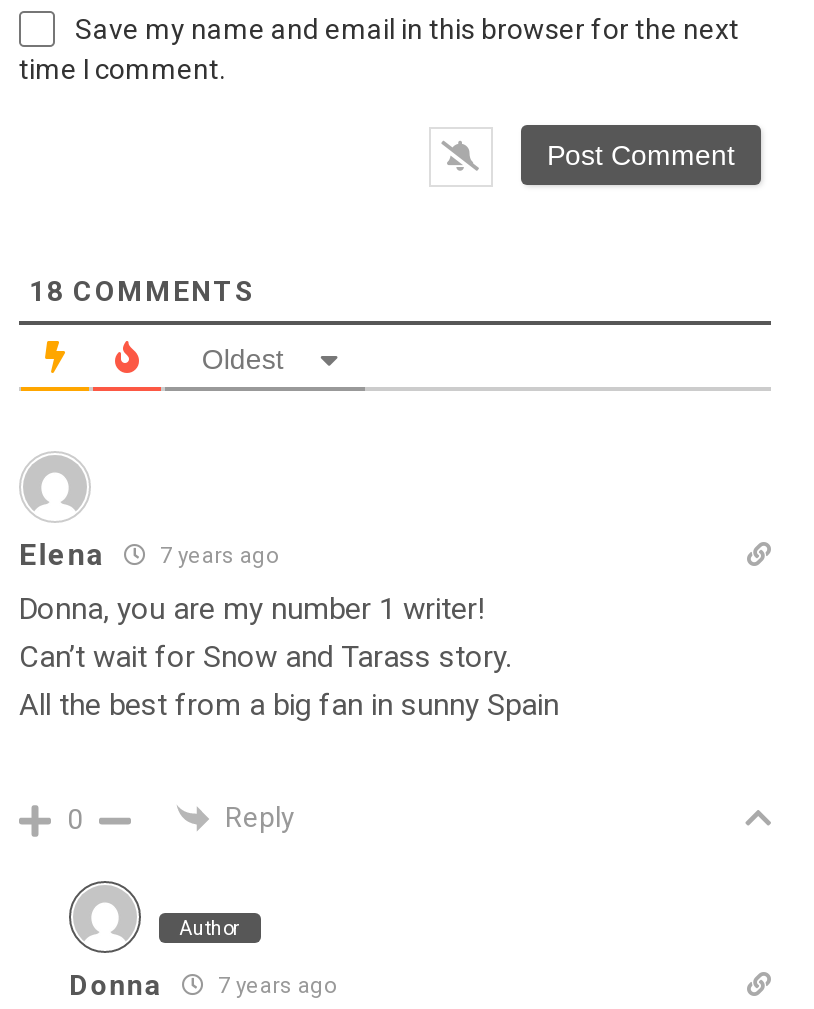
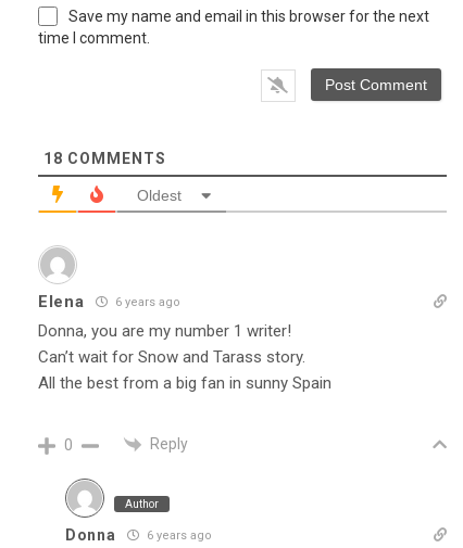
- Elena 7 years ago
+ Elena 6 years ago

- Donna 7 years ago
+ Donna 6 years ago
